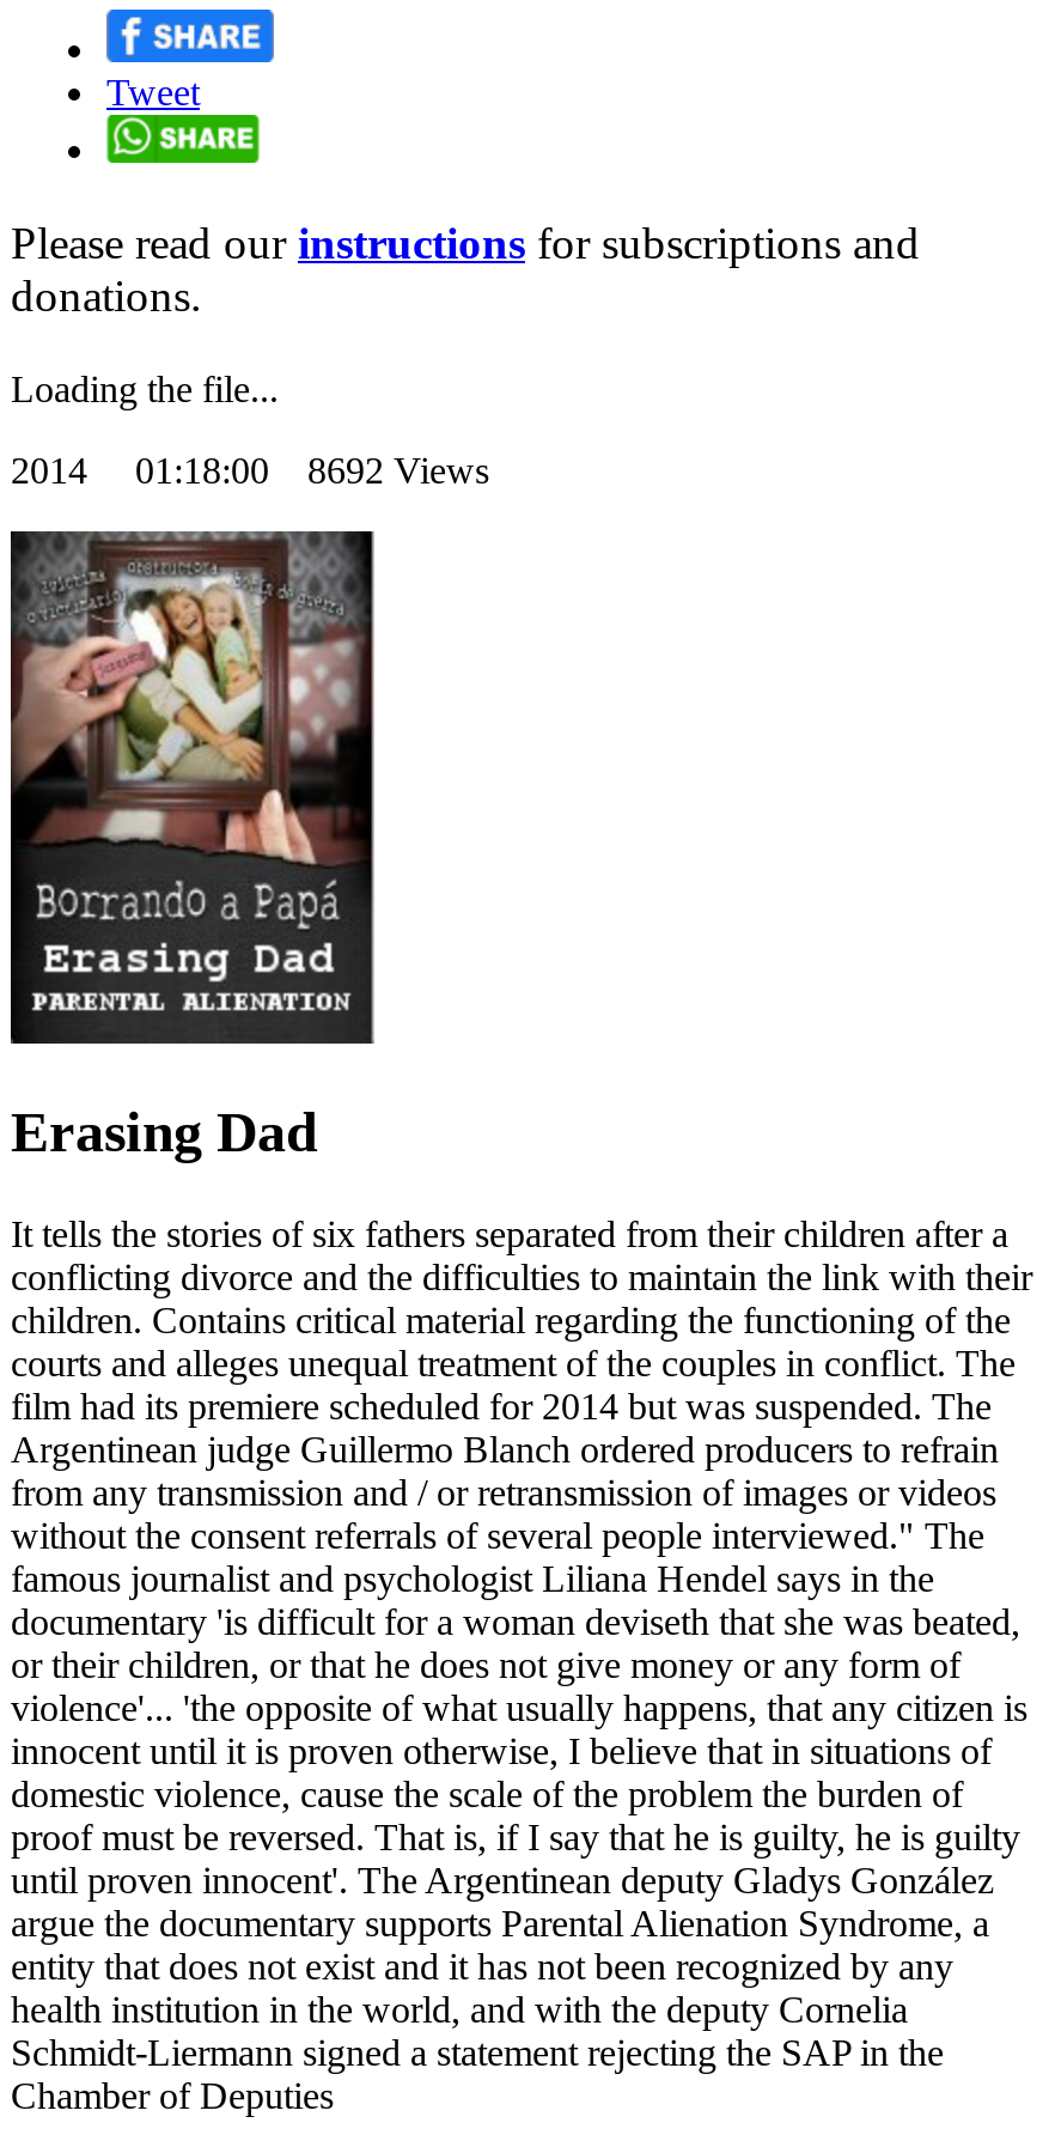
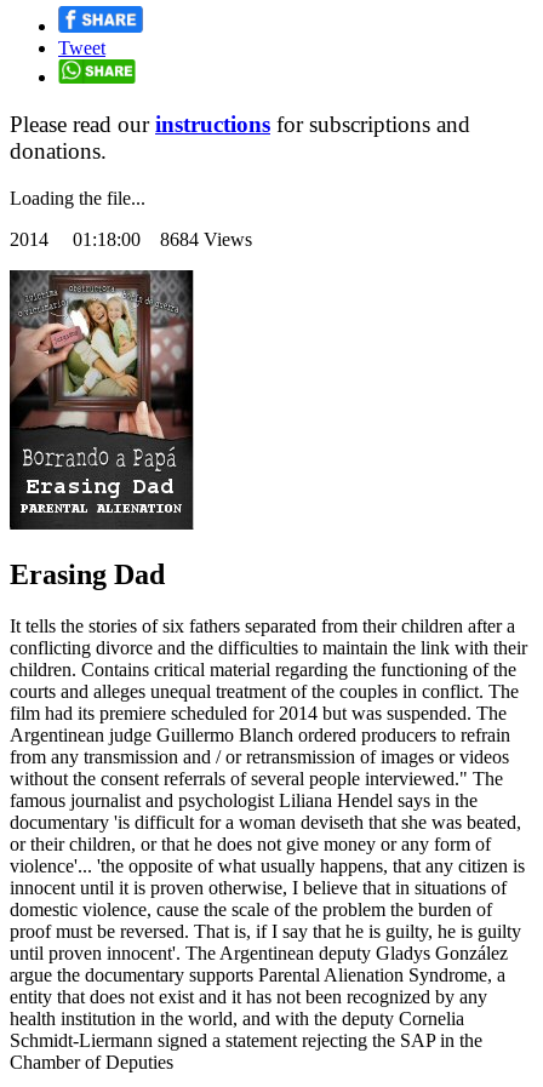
- 2014 01:18:00 8692 Views
+ 2014 01:18:00 8684 Views
